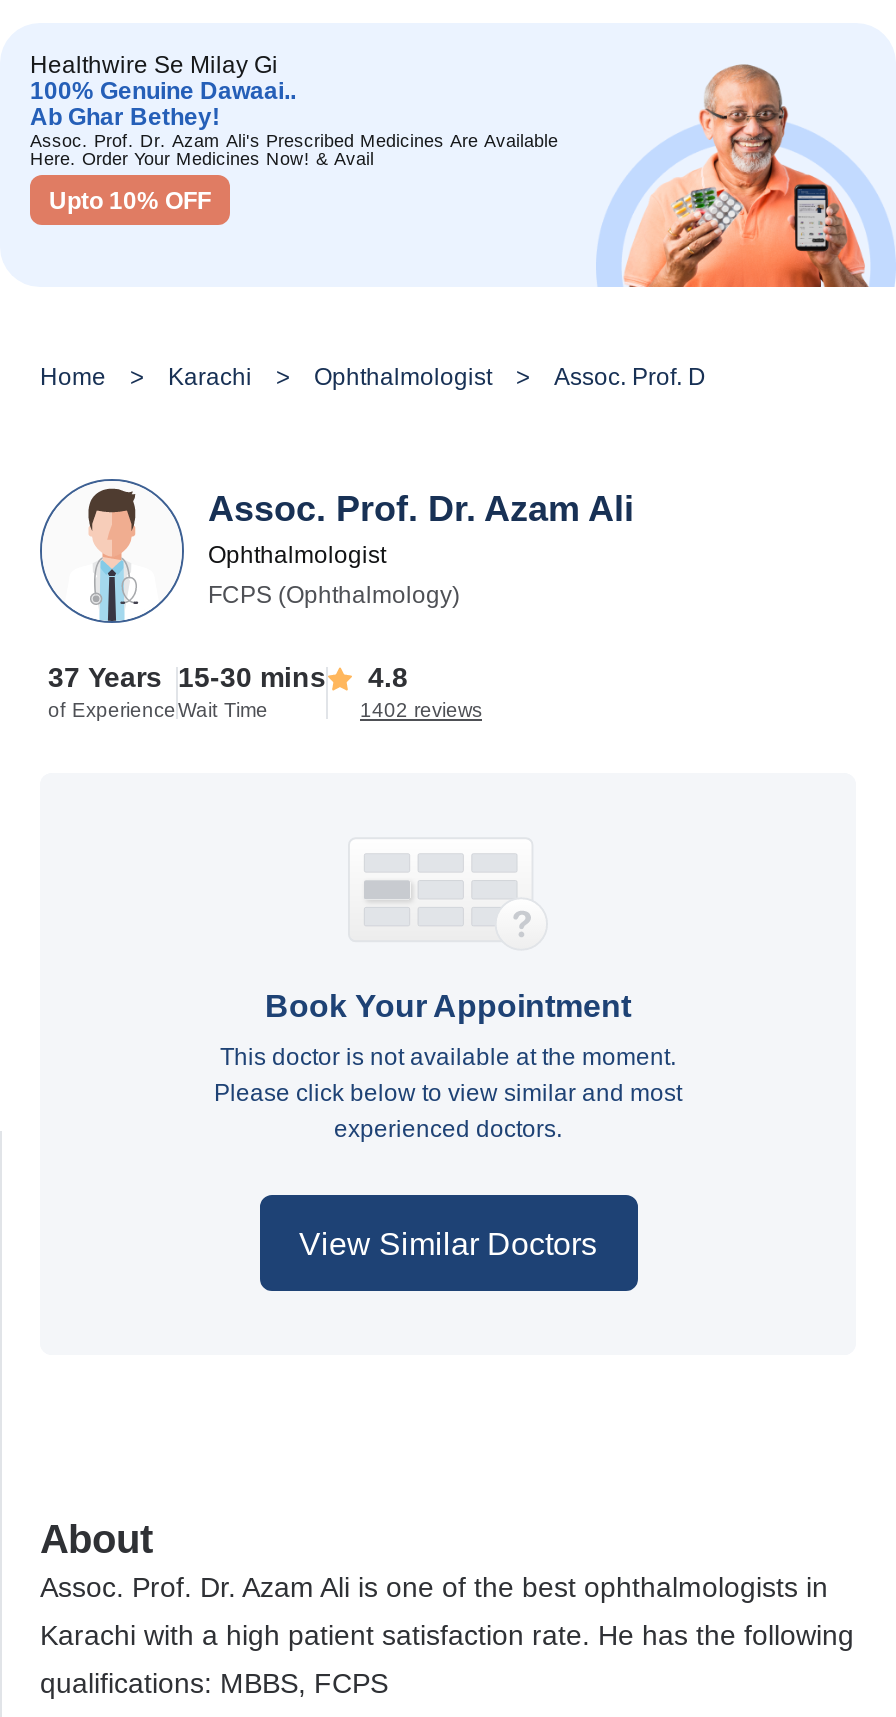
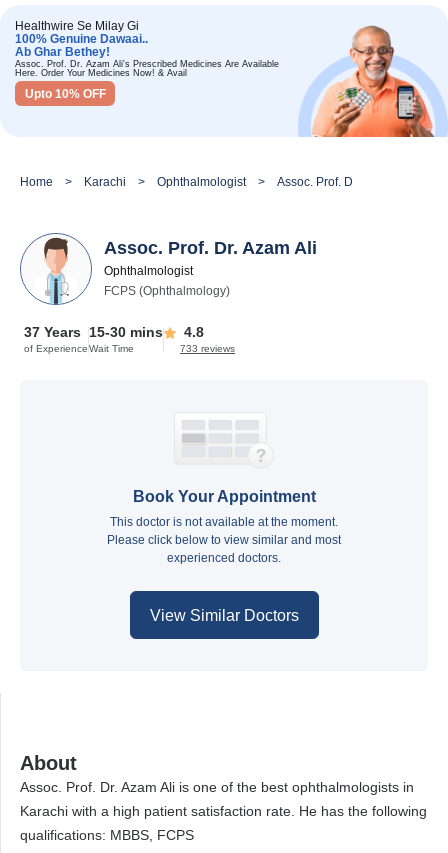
- 1402 reviews
+ 733 reviews
